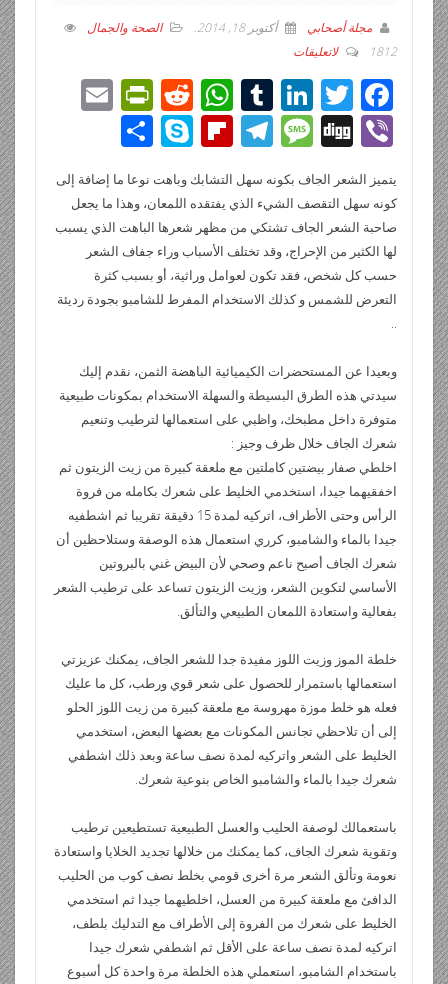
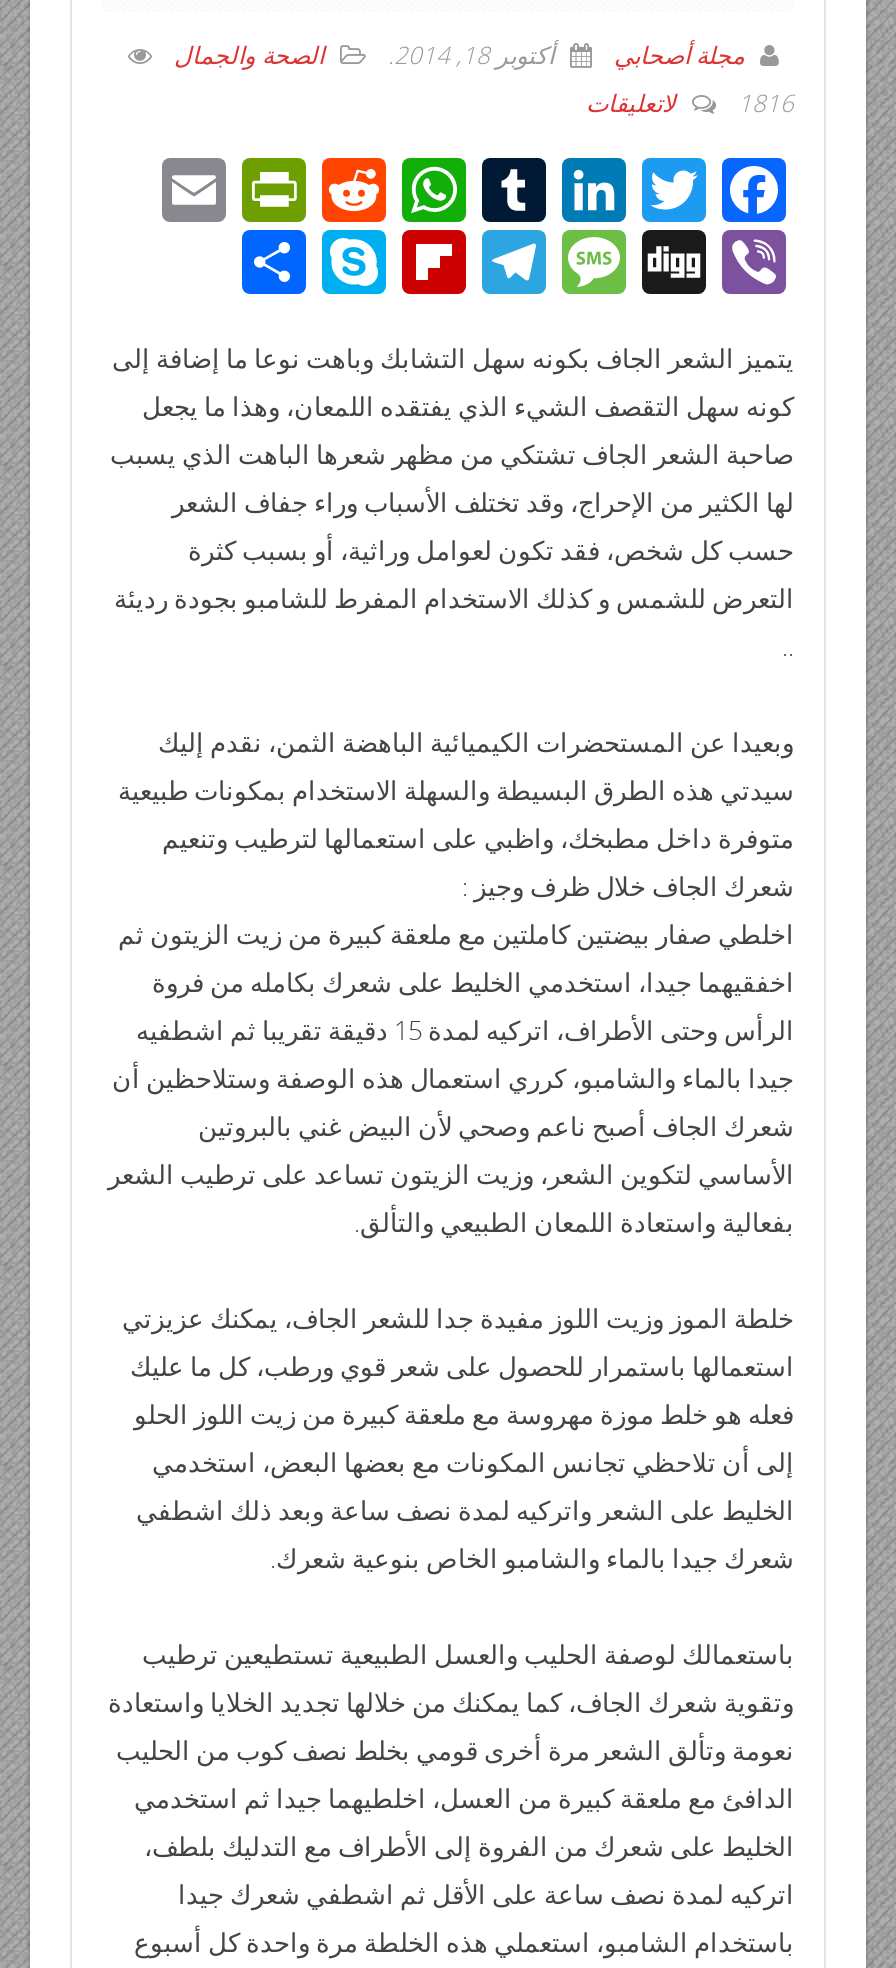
- 1812 لاتعليقات
+ 1816 لاتعليقات
